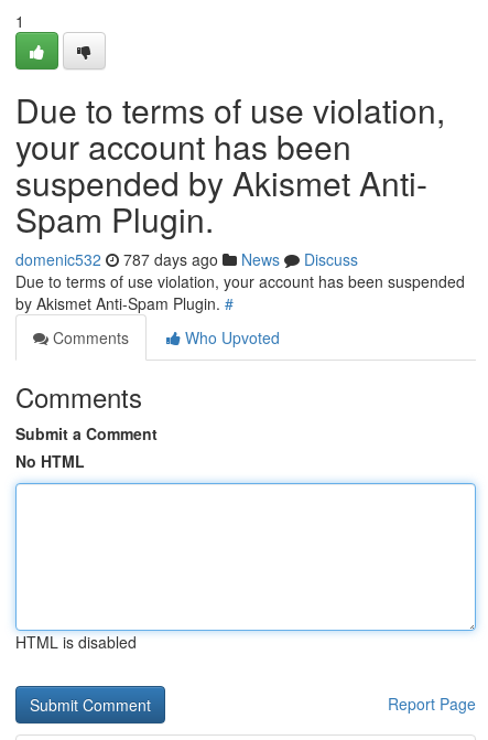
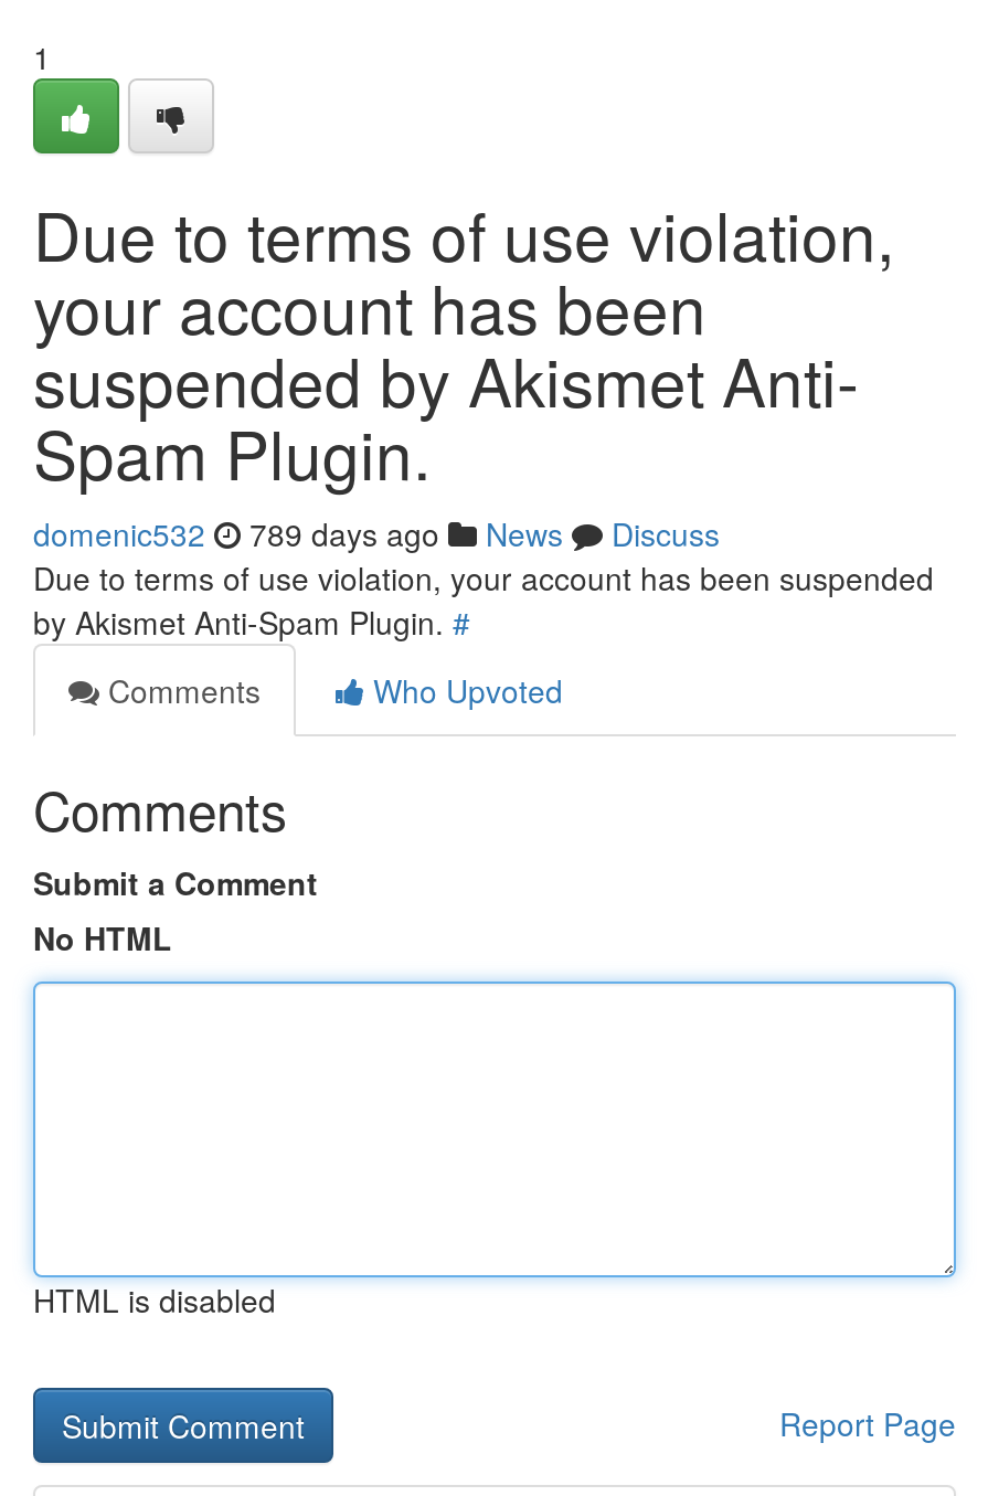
- domenic532 787 days ago News Discuss
+ domenic532 789 days ago News Discuss
